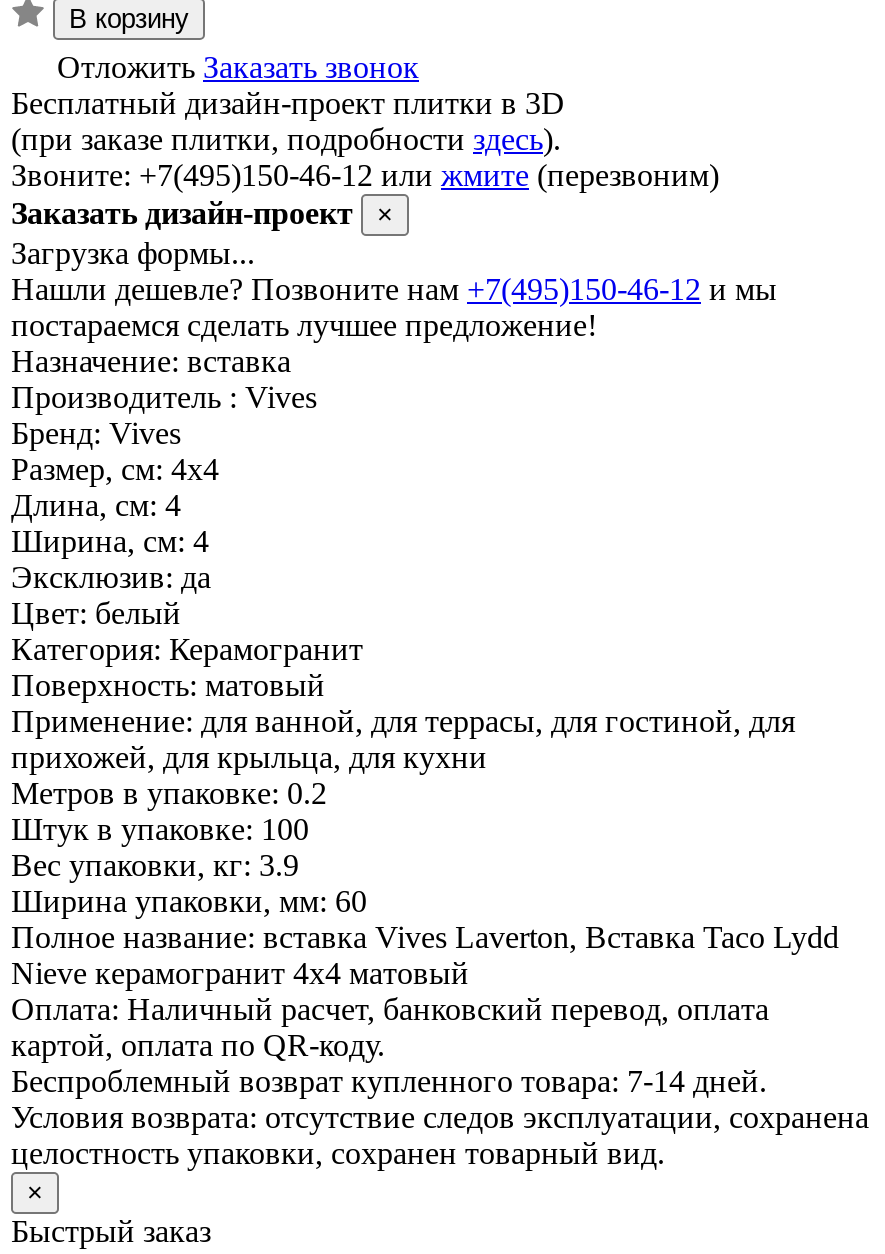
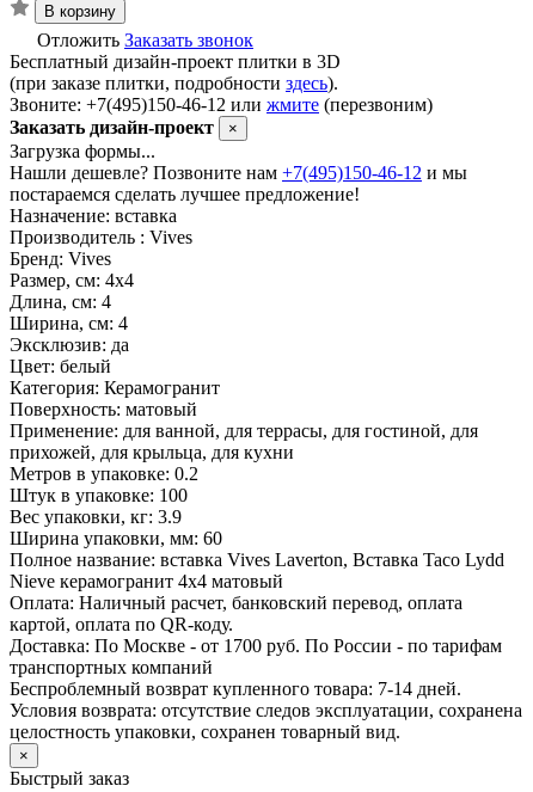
+ Доставка: По Москве - от 1700 руб. По России - по тарифам
+ транспортных компаний
